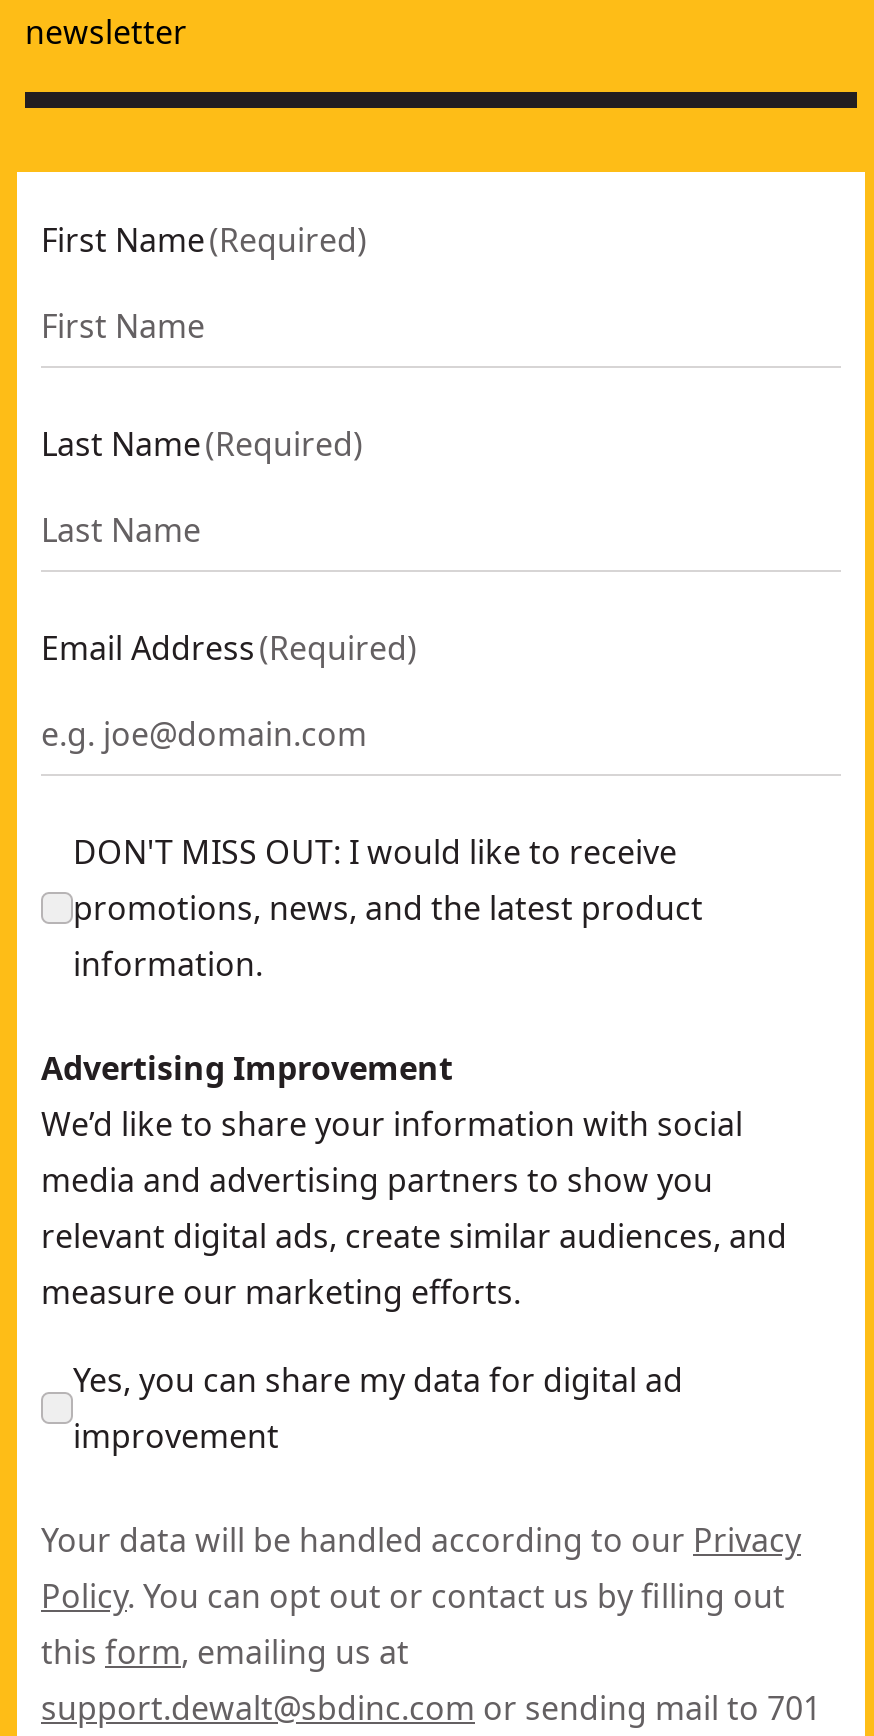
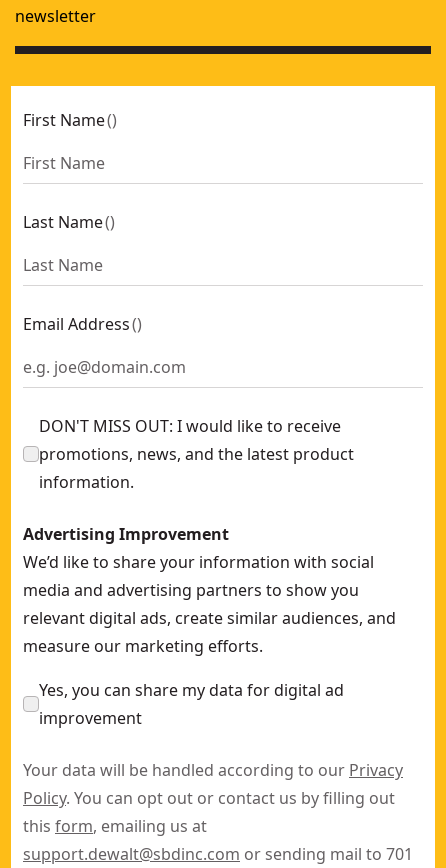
- First Name (Required)
+ First Name ()

- Last Name (Required)
+ Last Name ()

- Email Address (Required)
+ Email Address ()
